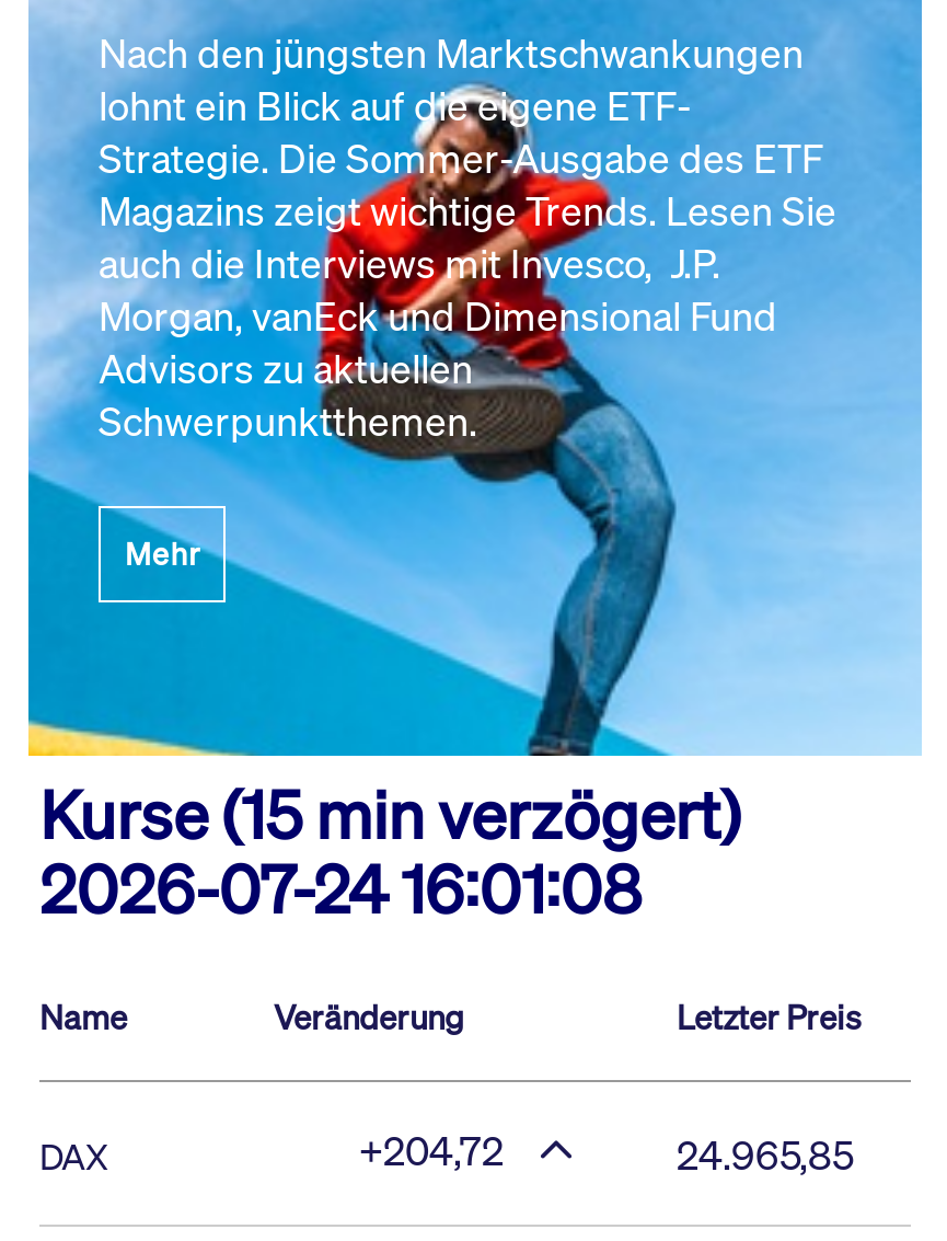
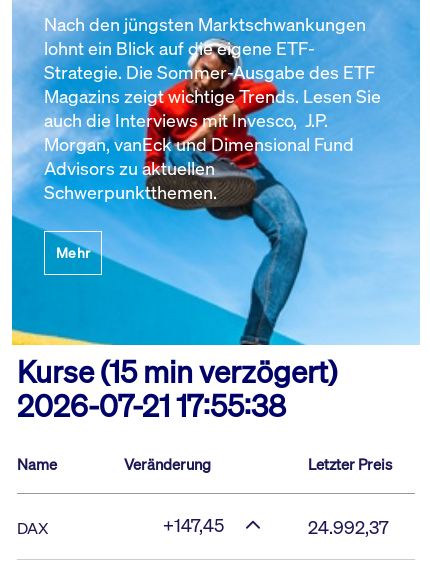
- 2026-07-24 16:01:08
+ 2026-07-21 17:55:38

- +204,72
+ +147,45

- 24.965,85
+ 24.992,37
